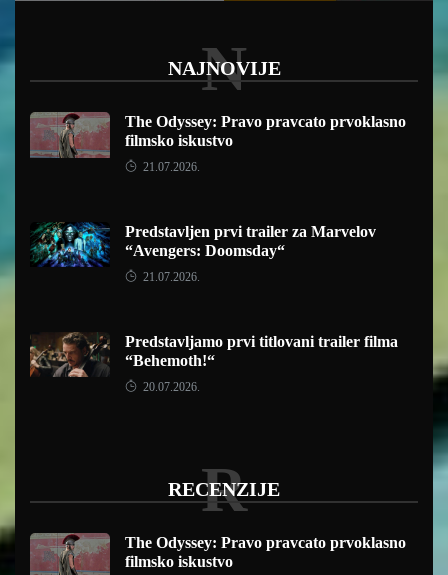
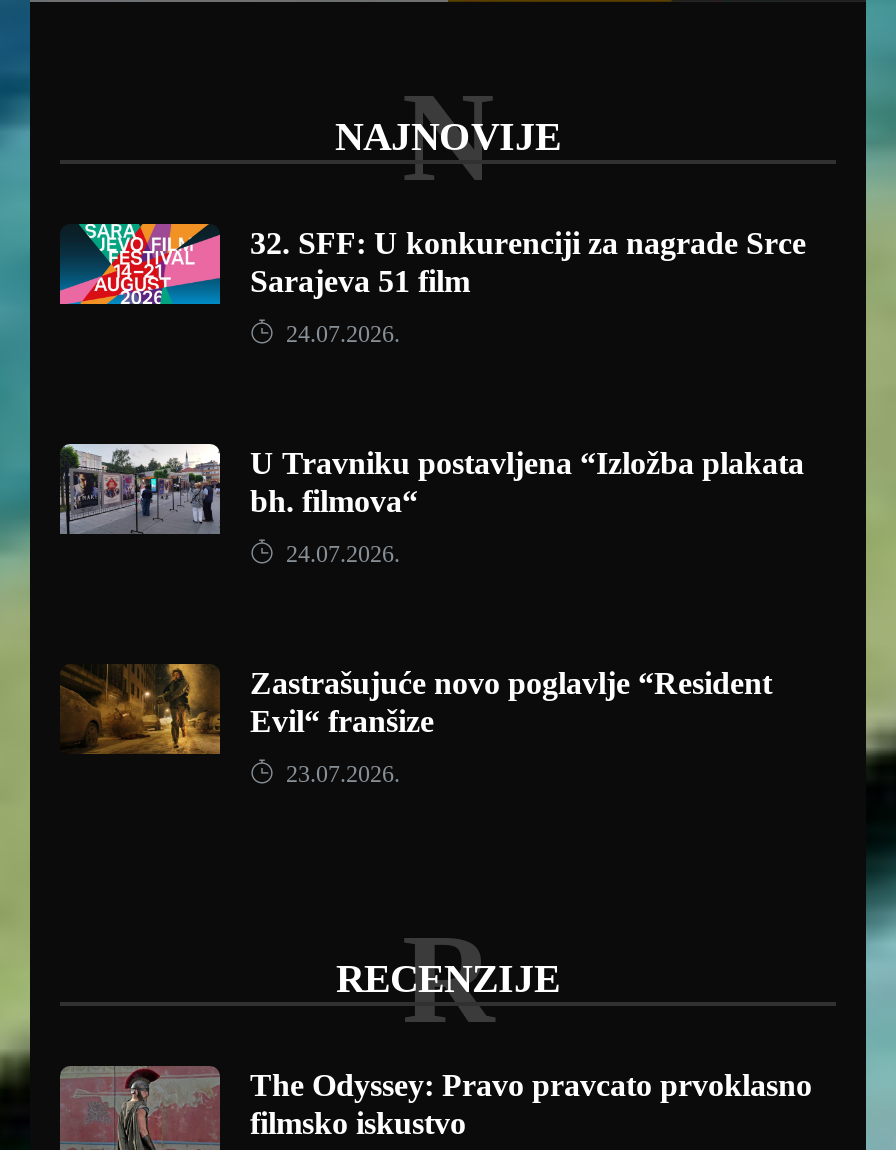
- [image]
- The Odyssey: Pravo pravcato prvoklasno
- filmsko iskustvo
+ [image]
+ 32. SFF: U konkurenciji za nagrade Srce
+ Sarajeva 51 film

- 21.07.2026.
+ 24.07.2026.

- [image]
- Predstavljen prvi trailer za Marvelov
- “Avengers: Doomsday“
+ [image]
+ U Travniku postavljena “Izložba plakata
+ bh. filmova“

- 21.07.2026.
+ 24.07.2026.

- [image]
- Predstavljamo prvi titlovani trailer filma
- “Behemoth!“
+ [image]
+ Zastrašujuće novo poglavlje “Resident
+ Evil“ franšize

- 20.07.2026.
+ 23.07.2026.
